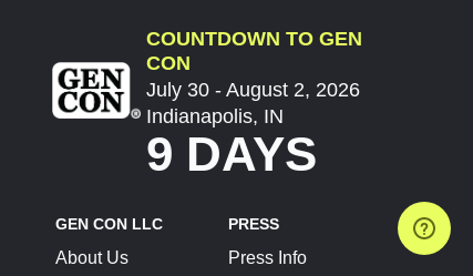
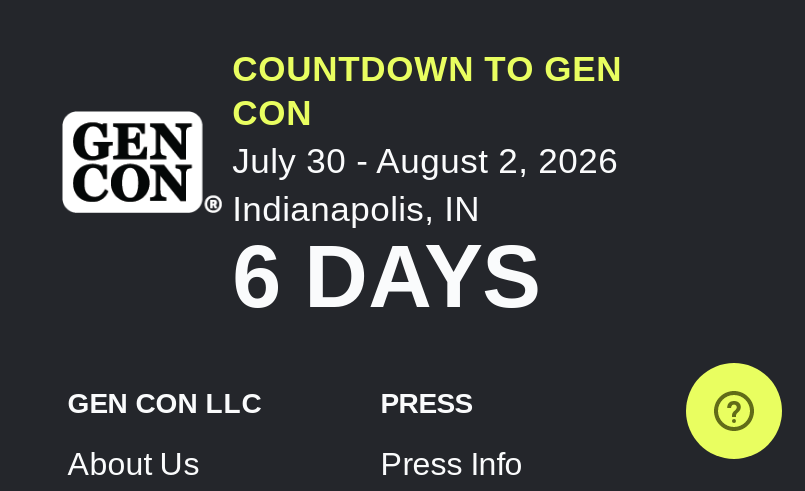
- 9 DAYS
+ 6 DAYS
